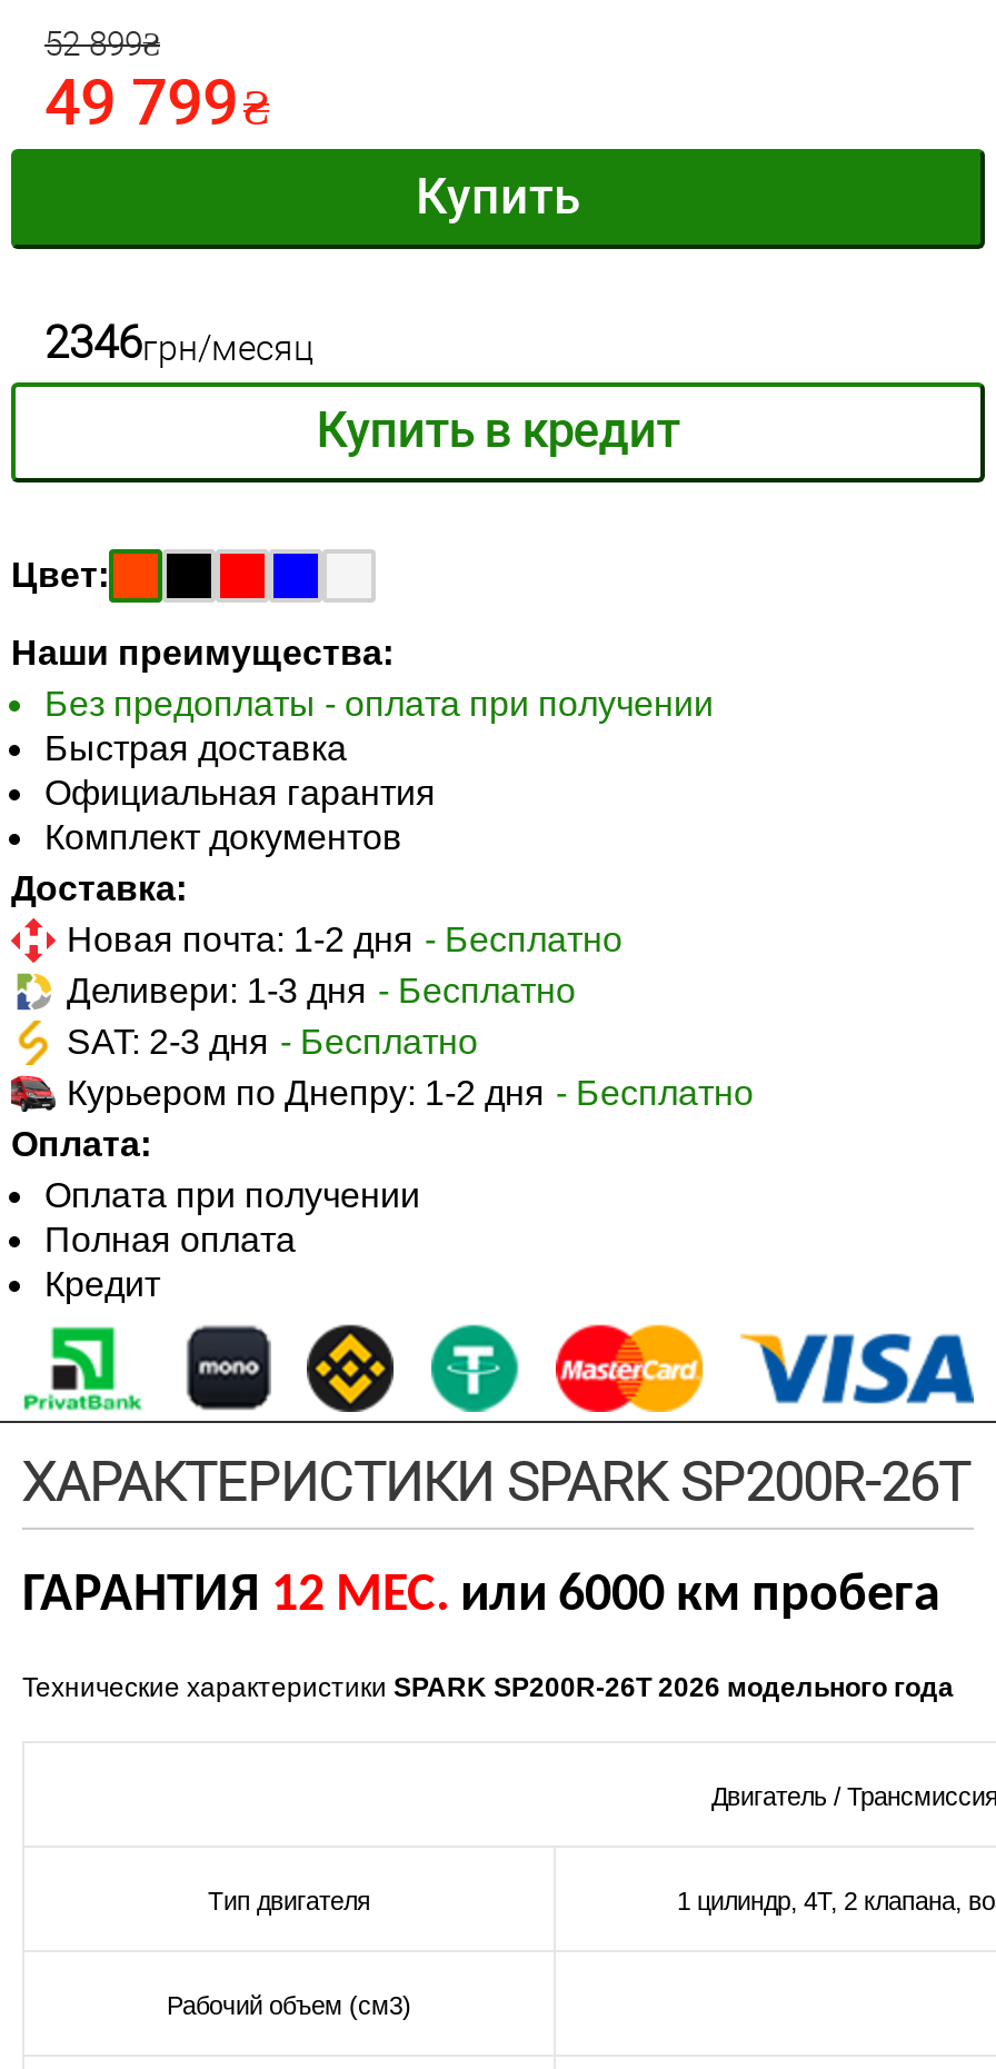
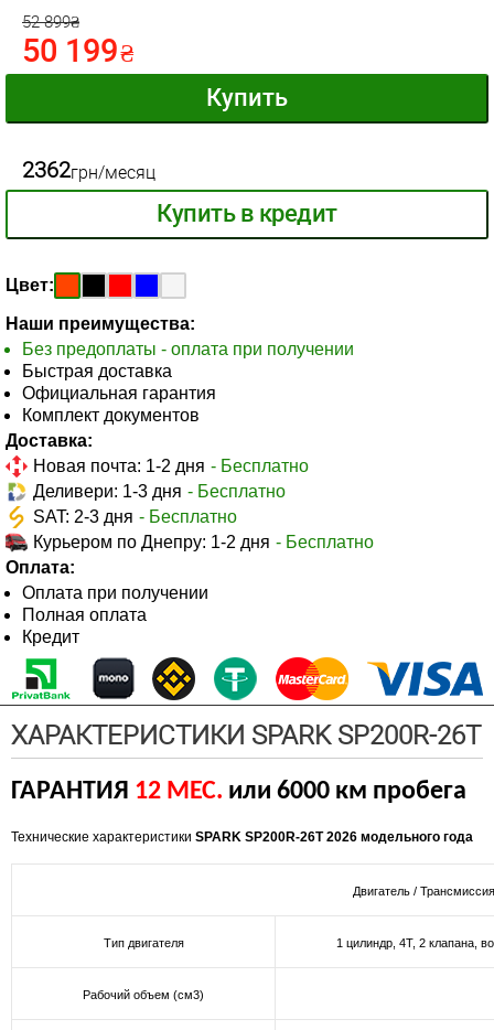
- 49 799 ₴
+ 50 199 ₴

- 2346грн/месяц
+ 2362грн/месяц
